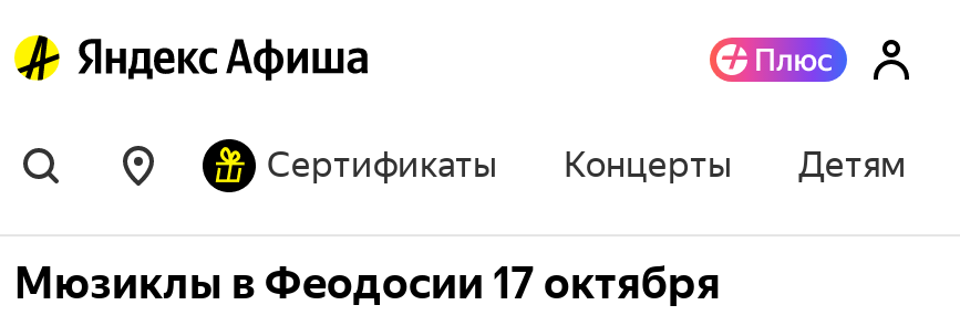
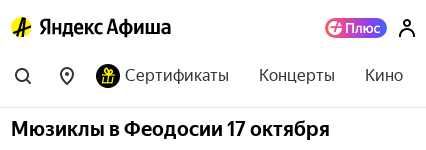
- Детям
+ Кино
